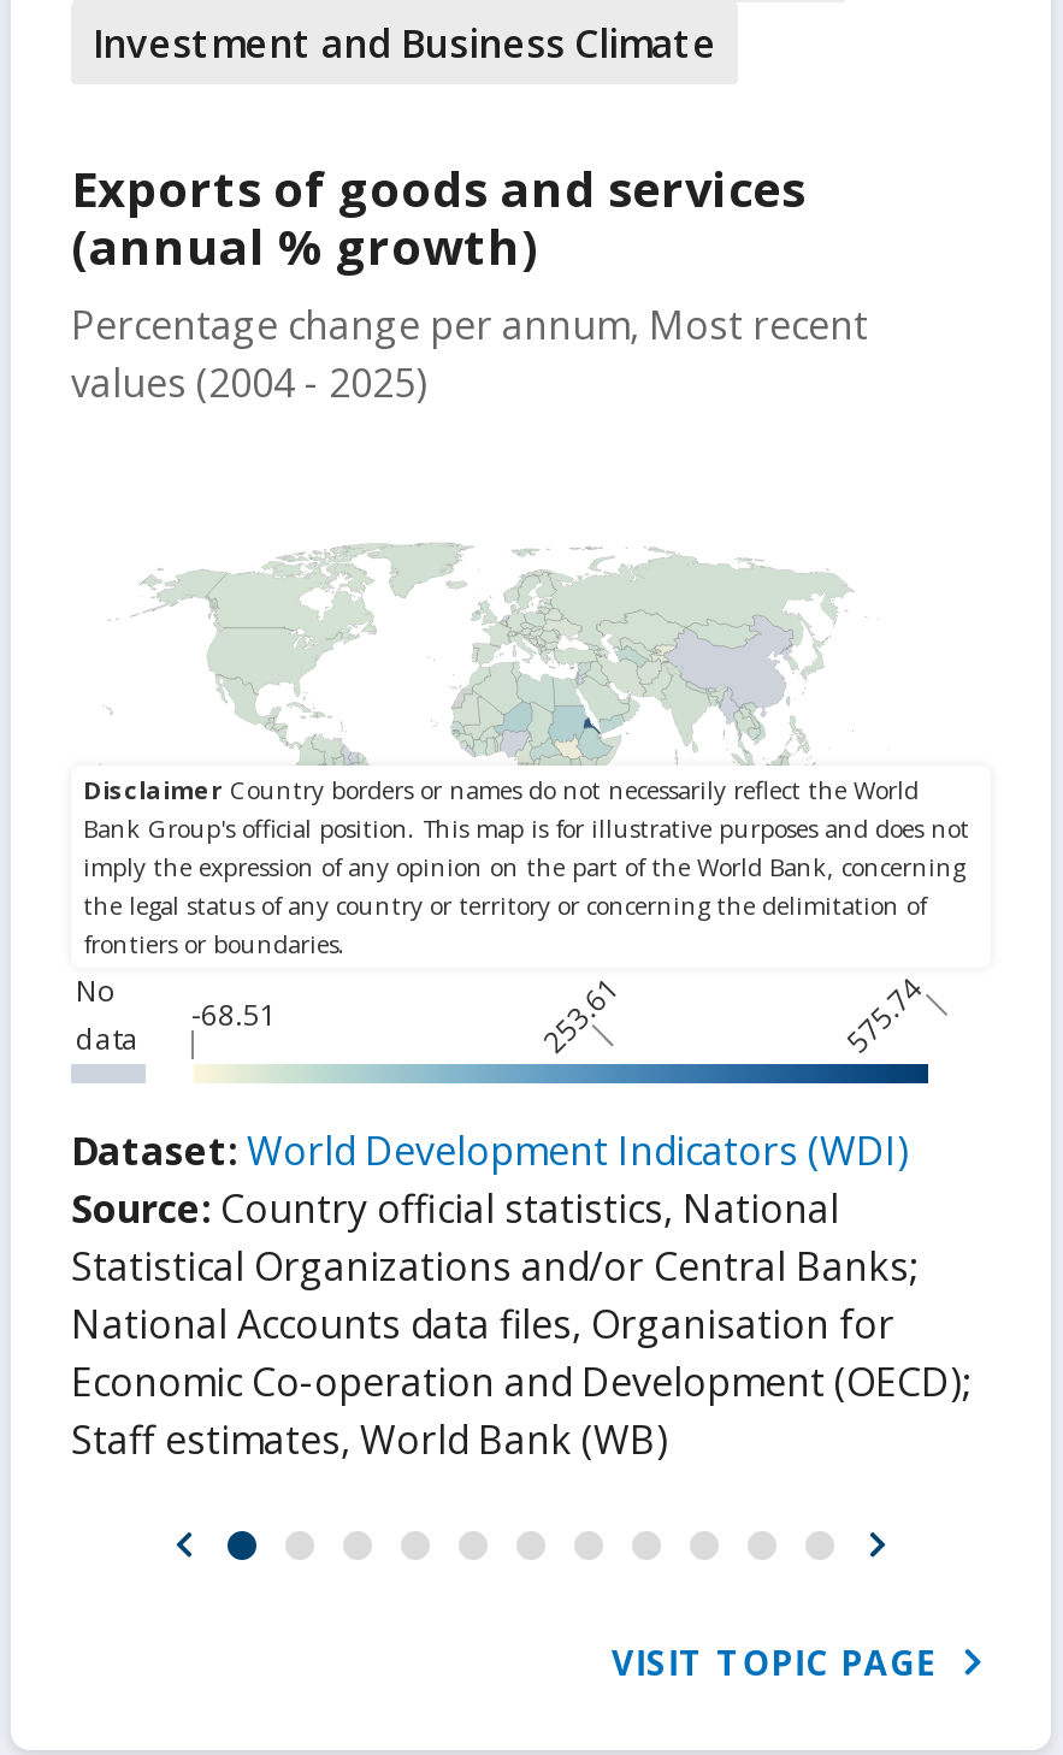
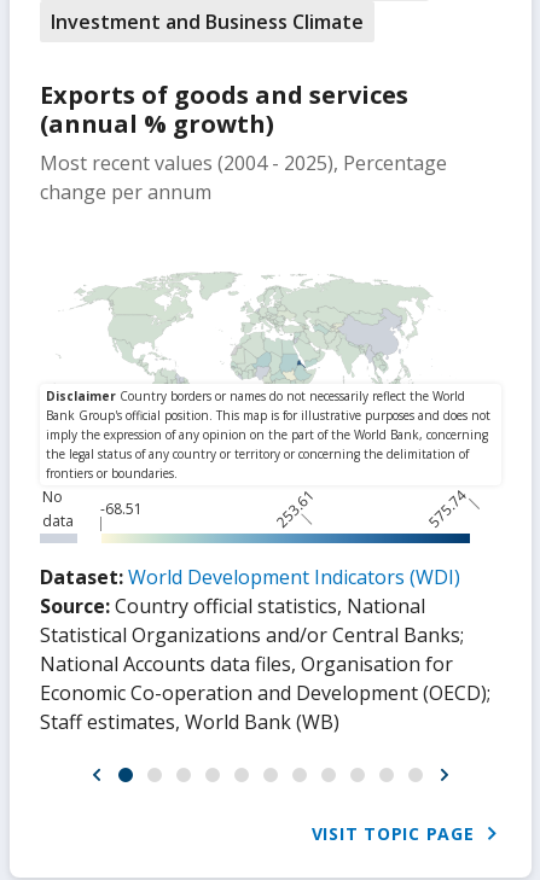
- Percentage change per annum, Most recent
- values (2004 - 2025)
+ Most recent values (2004 - 2025), Percentage
+ change per annum
